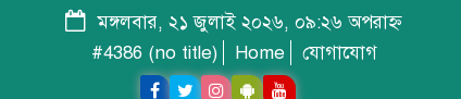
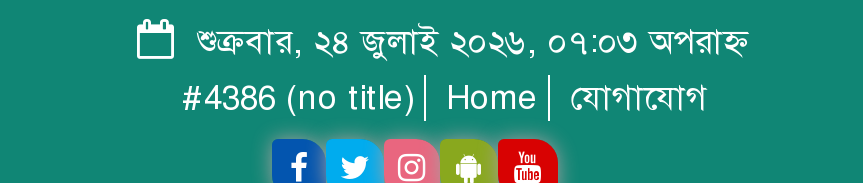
- মঙ্গলবার, ২১ জুলাই ২০২৬, ০৯:২৬ অপরাহ্ন
+ শুক্রবার, ২৪ জুলাই ২০২৬, ০৭:০৩ অপরাহ্ন
